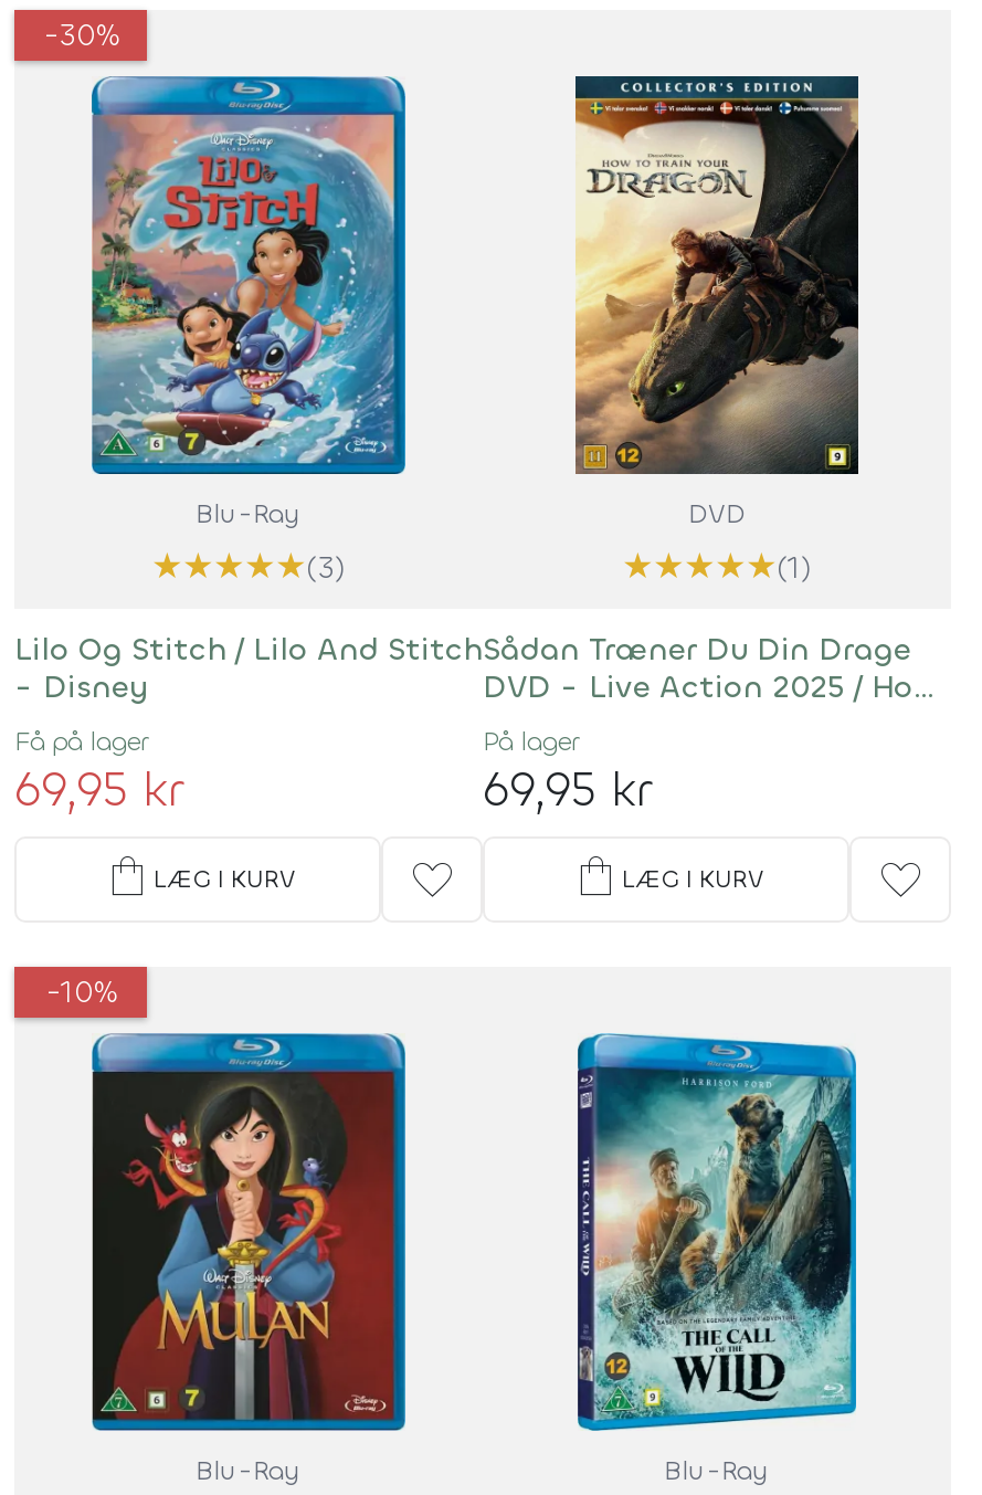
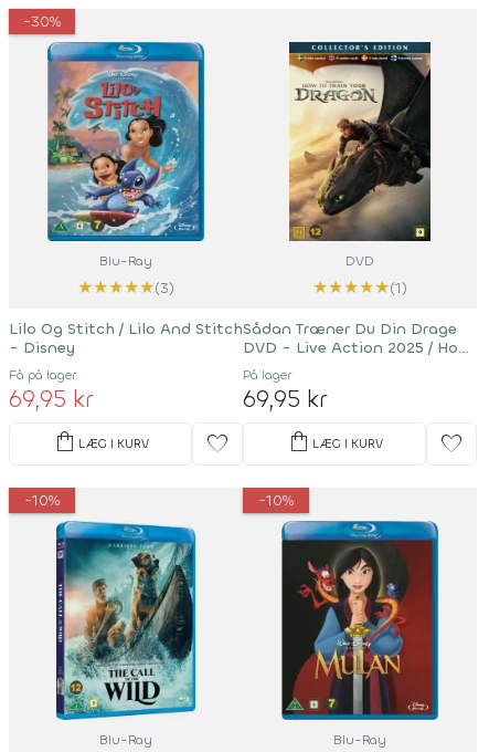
+ -10%

- [image]
+ [image]

- [image]
+ [image]
